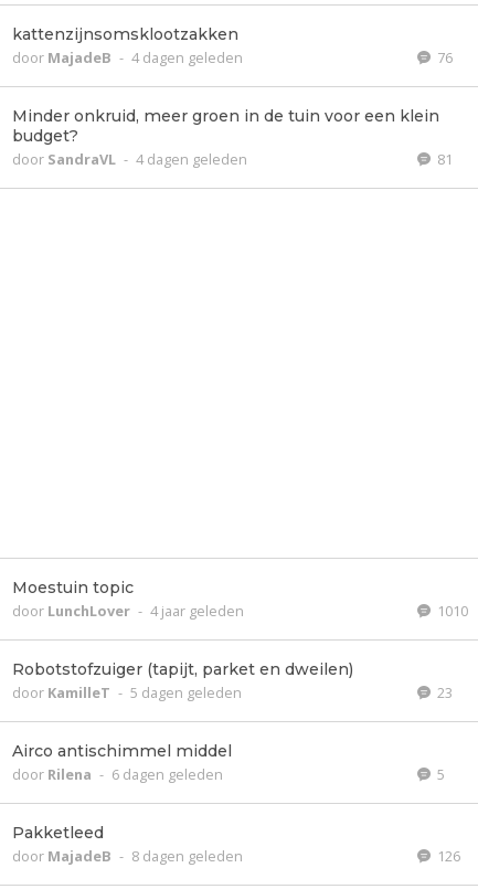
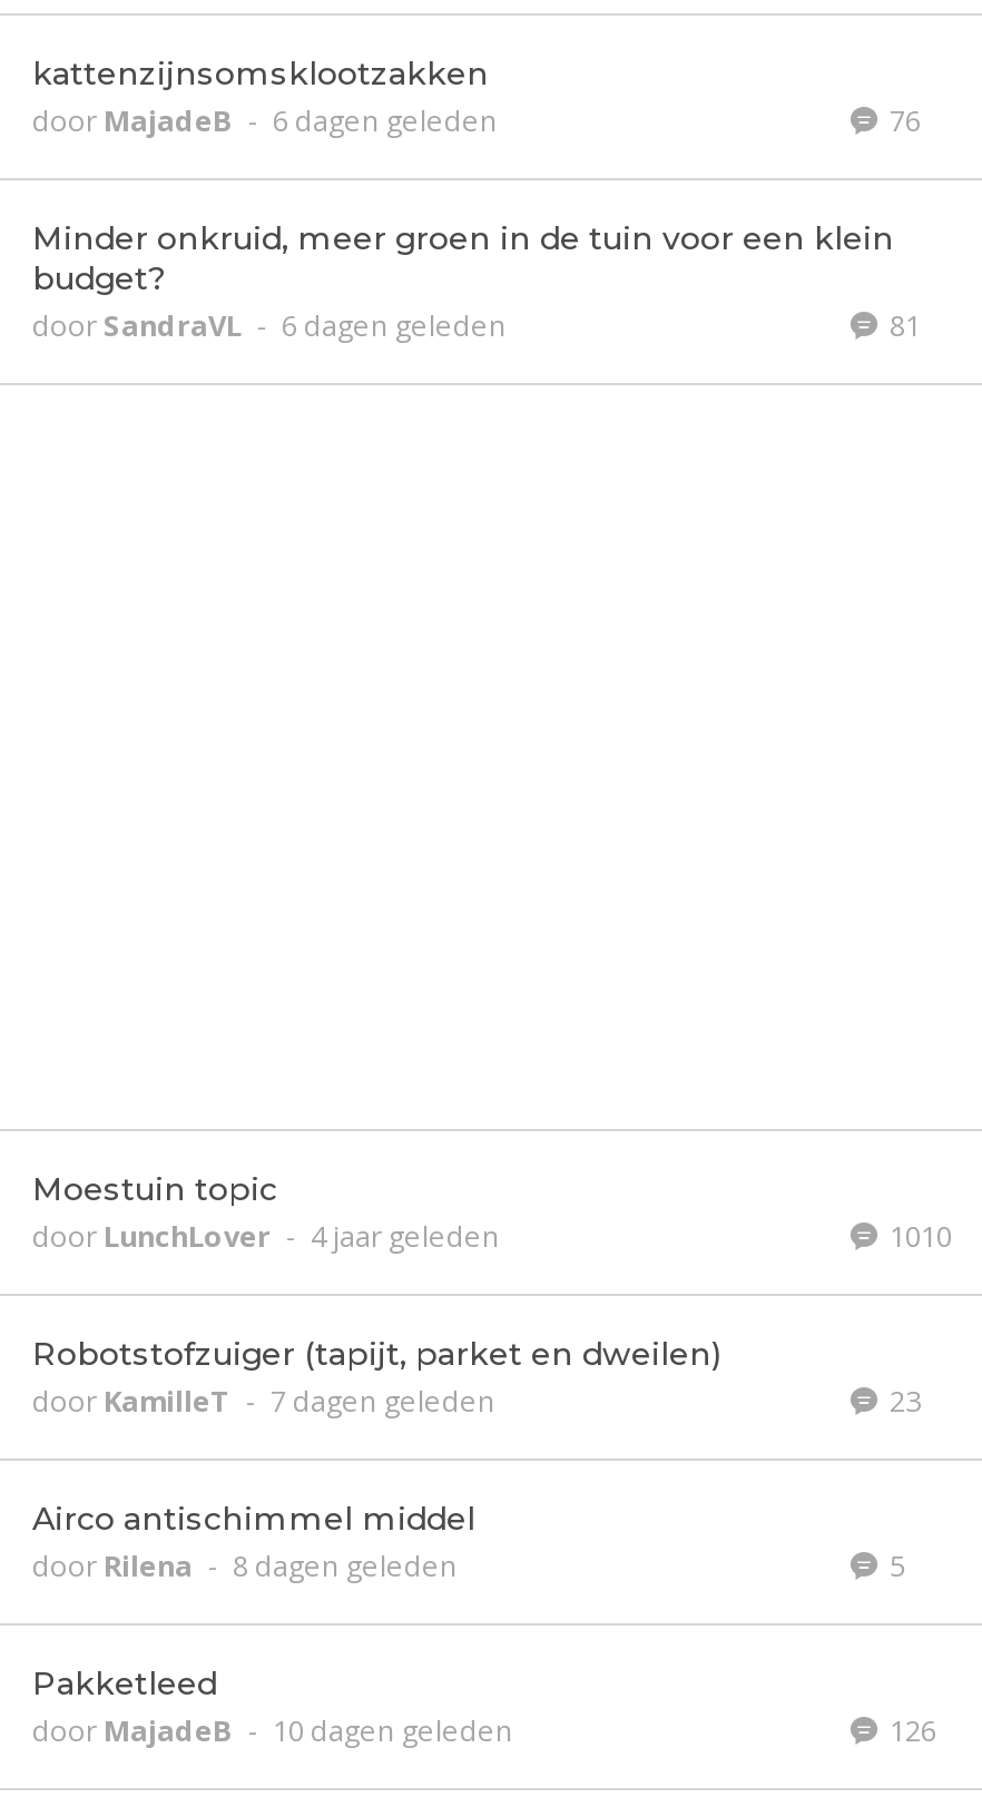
- door MajadeB - 4 dagen geleden
+ door MajadeB - 6 dagen geleden

- door SandraVL - 4 dagen geleden
+ door SandraVL - 6 dagen geleden

- door KamilleT - 5 dagen geleden
+ door KamilleT - 7 dagen geleden

- door Rilena - 6 dagen geleden
+ door Rilena - 8 dagen geleden

- door MajadeB - 8 dagen geleden
+ door MajadeB - 10 dagen geleden
